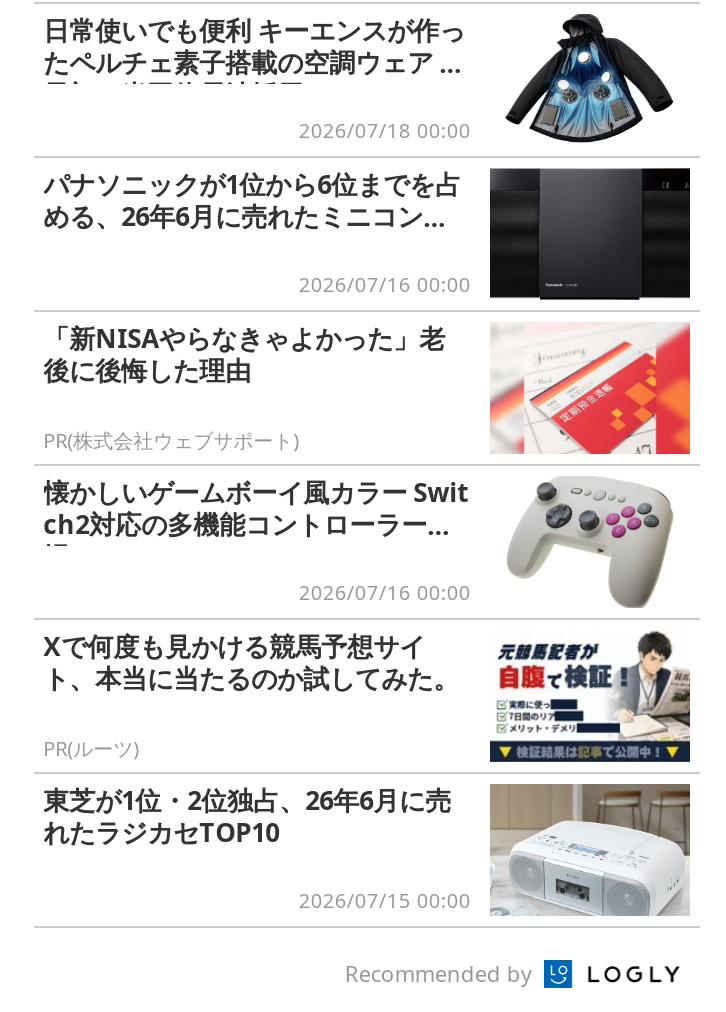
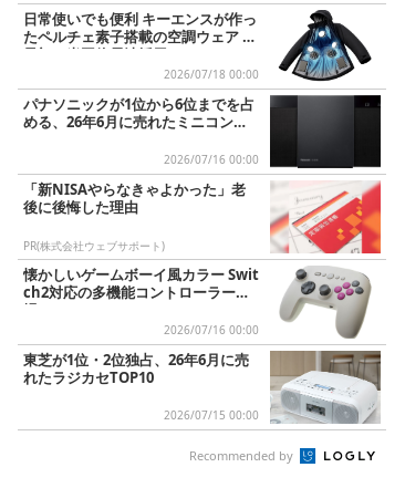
- [image]
- Xで何度も見かける競馬予想サイ
- ト、本当に当たるのか試してみた。
- PR(ルーツ)
